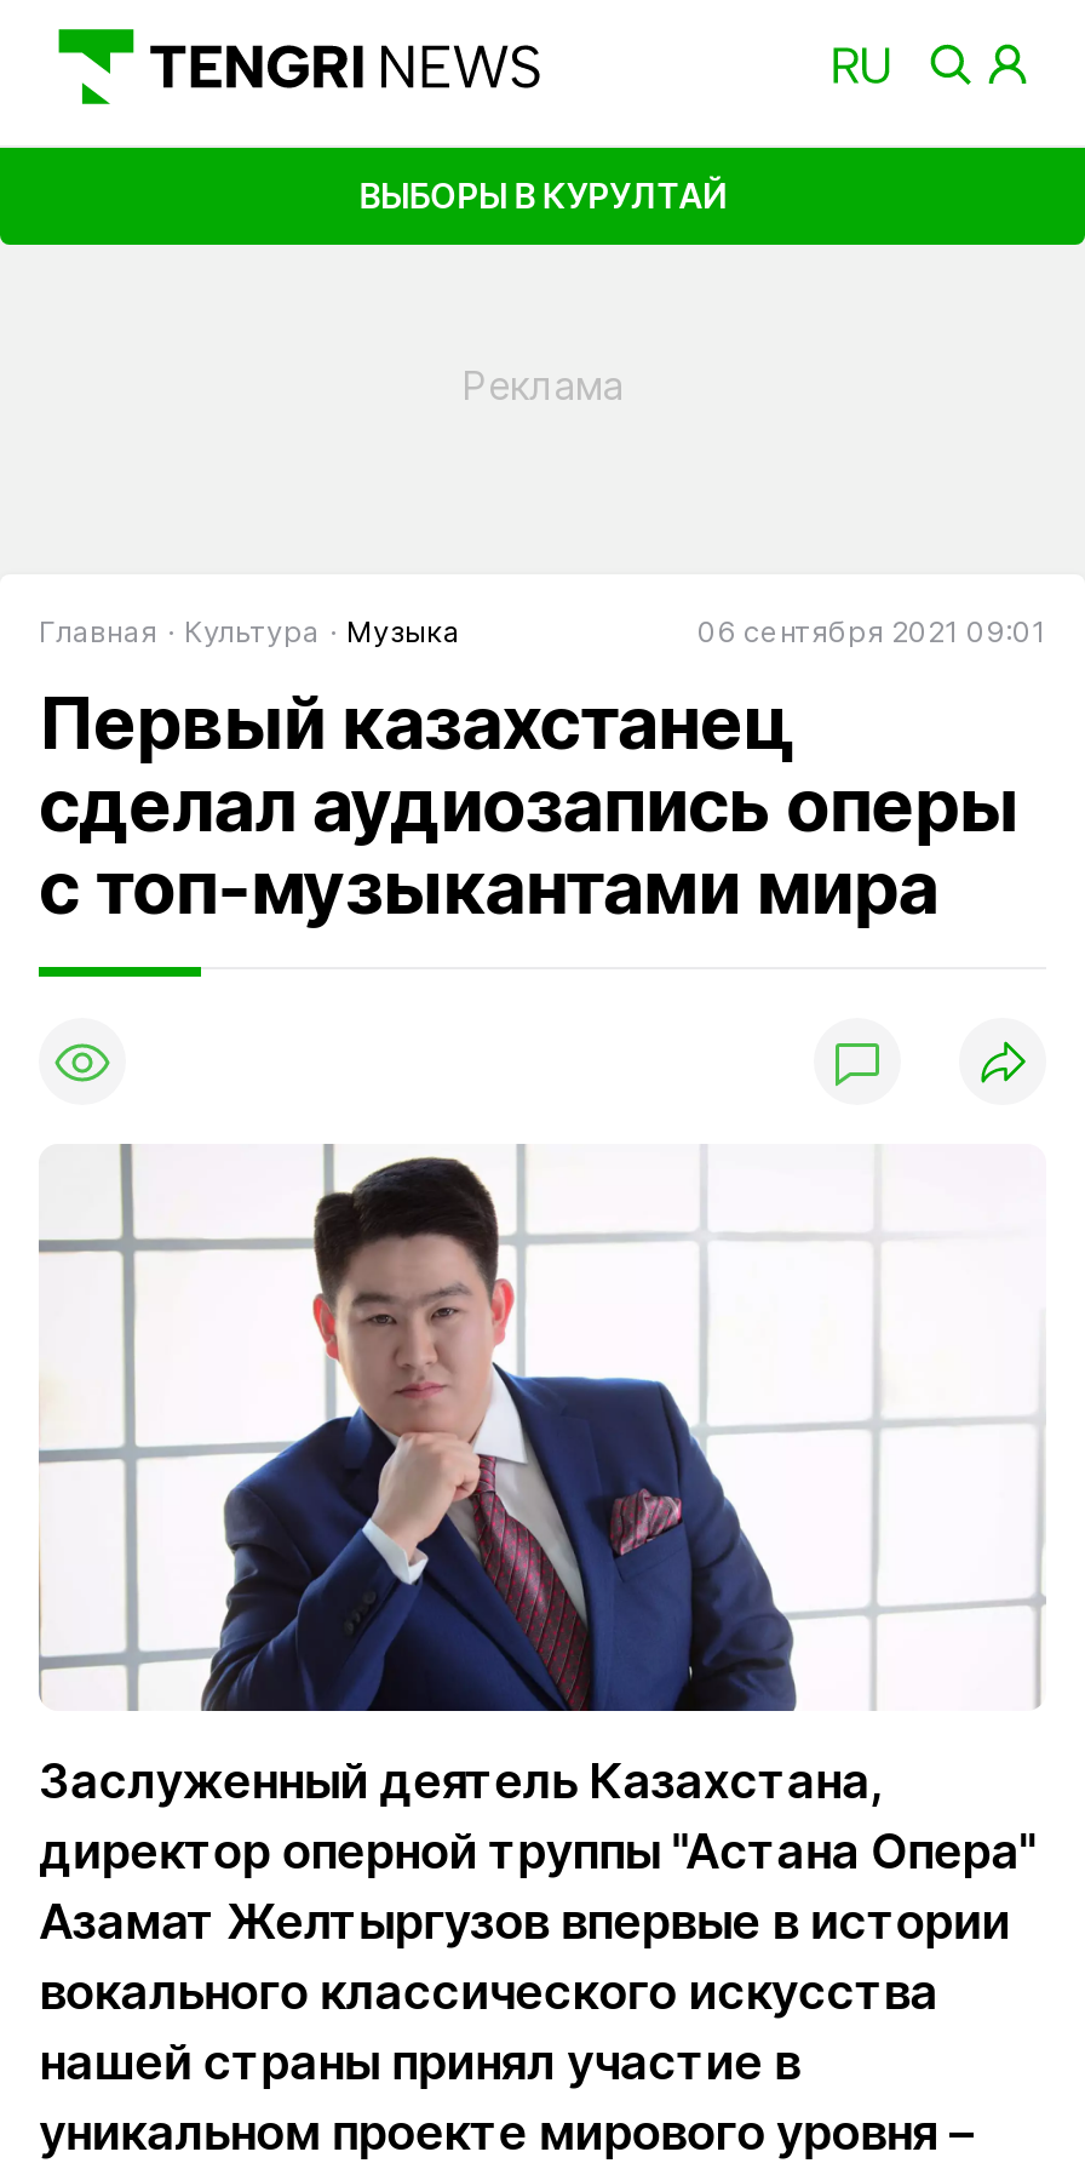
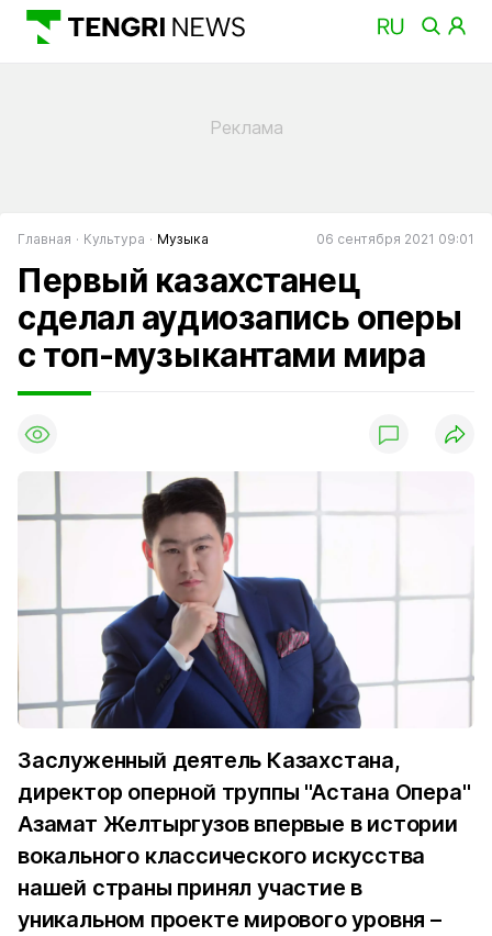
- ВЫБОРЫ В КУРУЛТАЙ
